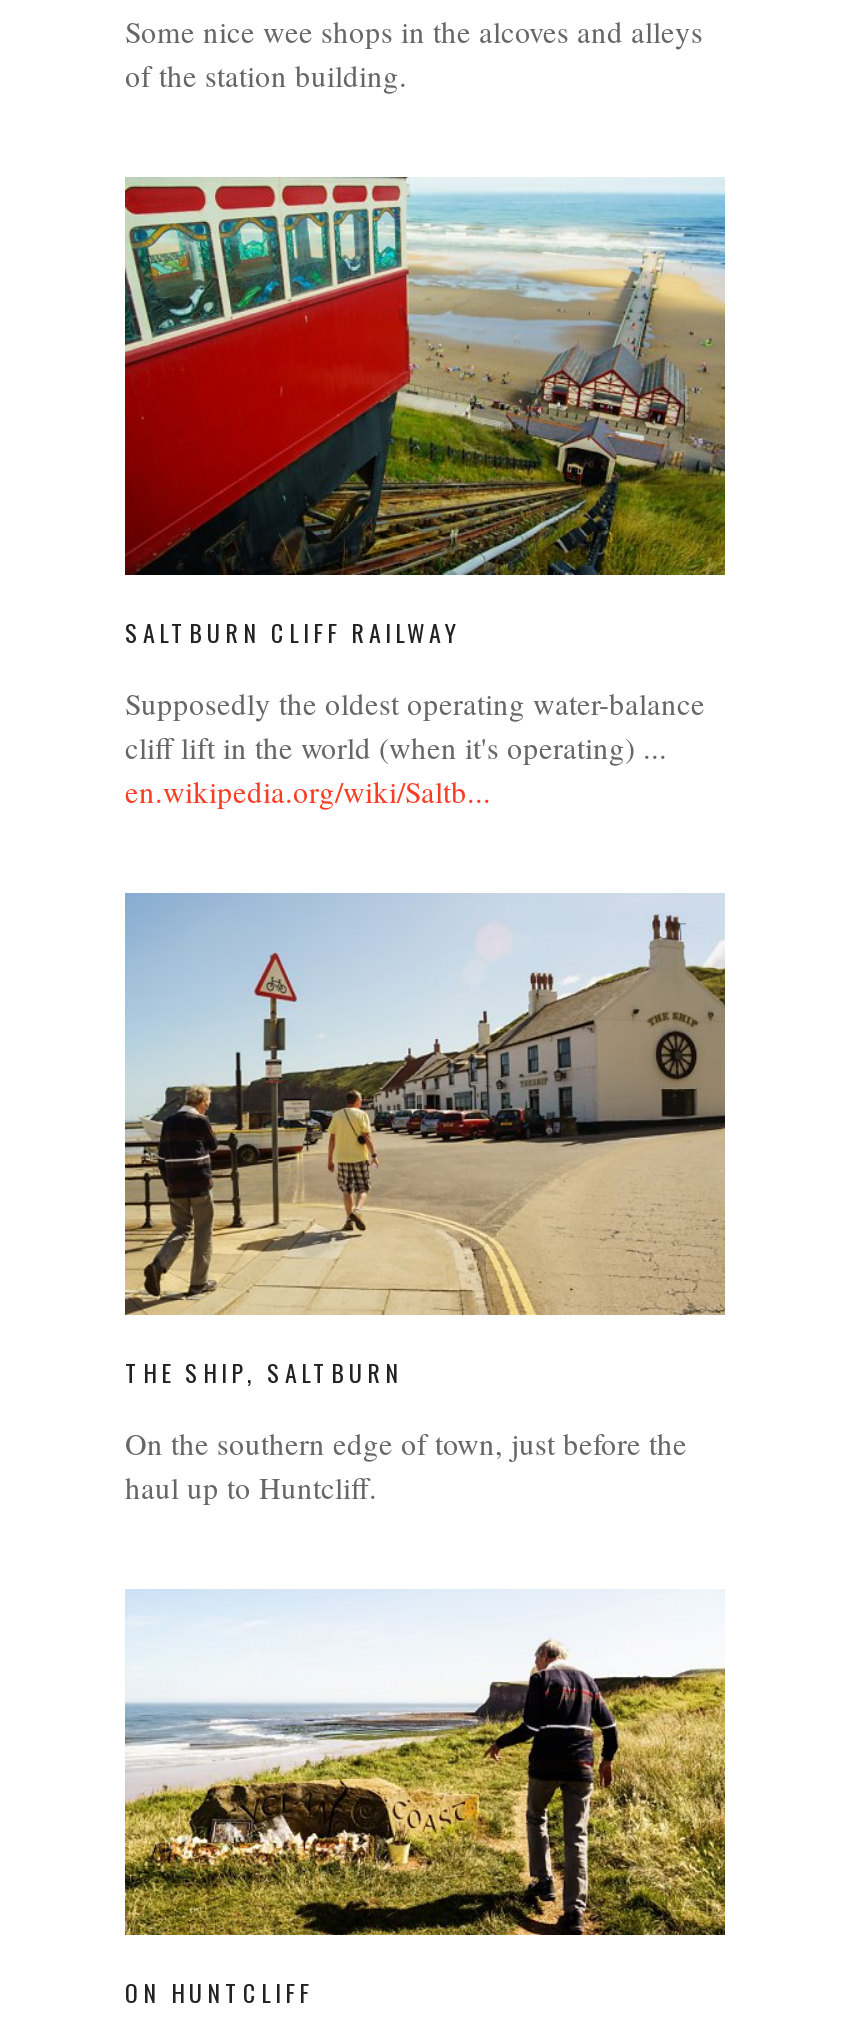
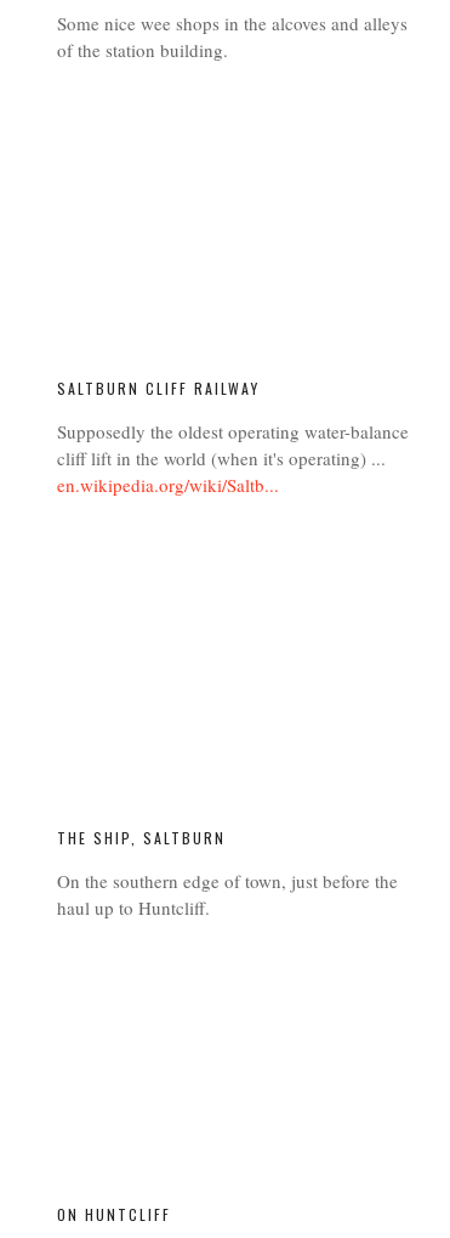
- [image]

- [image]

- [image]
